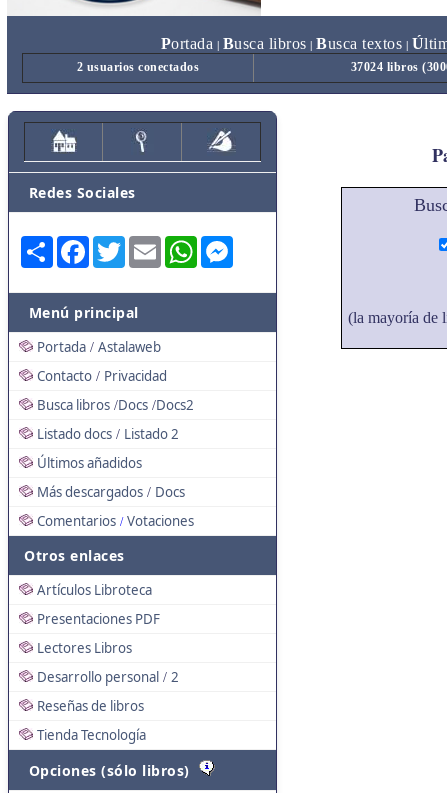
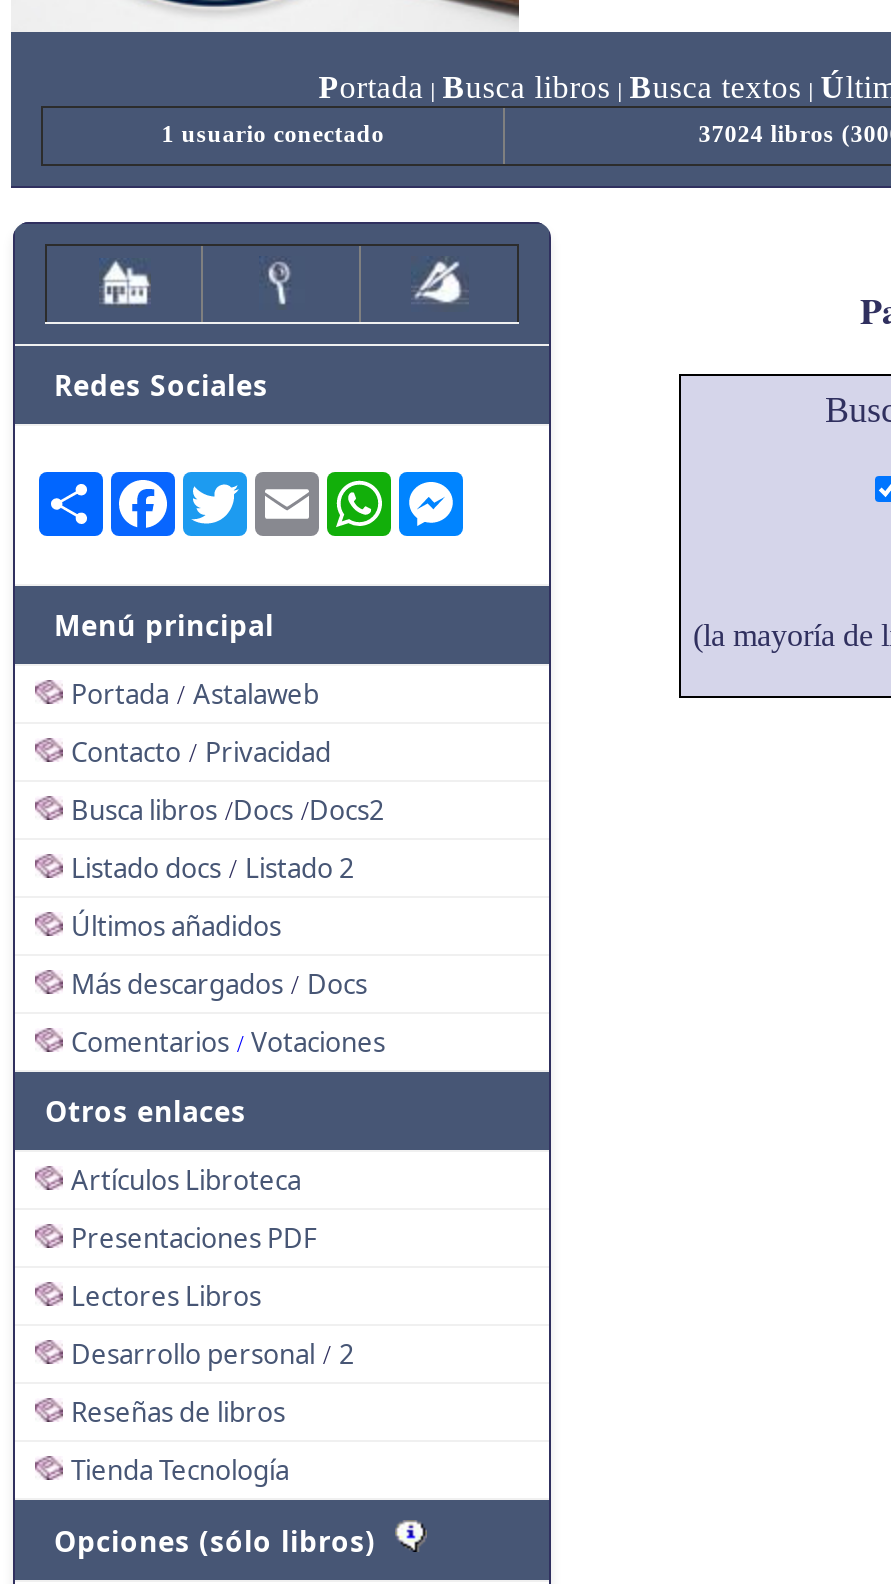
- 2 usuarios conectados
+ 1 usuario conectado
